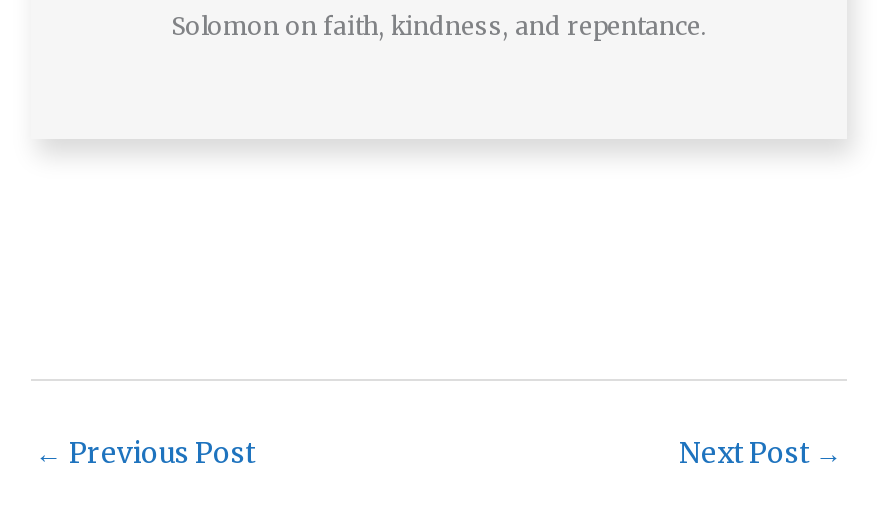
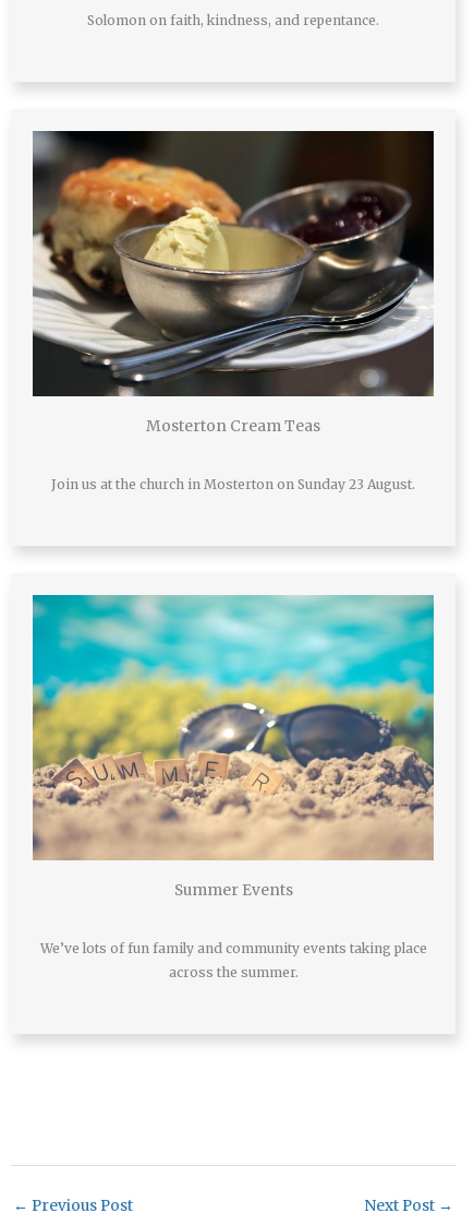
+ [image]
+ Mosterton Cream Teas
+ Join us at the church in Mosterton on Sunday 23 August.

+ [image]
+ Summer Events
+ We’ve lots of fun family and community events taking place
+ across the summer.
